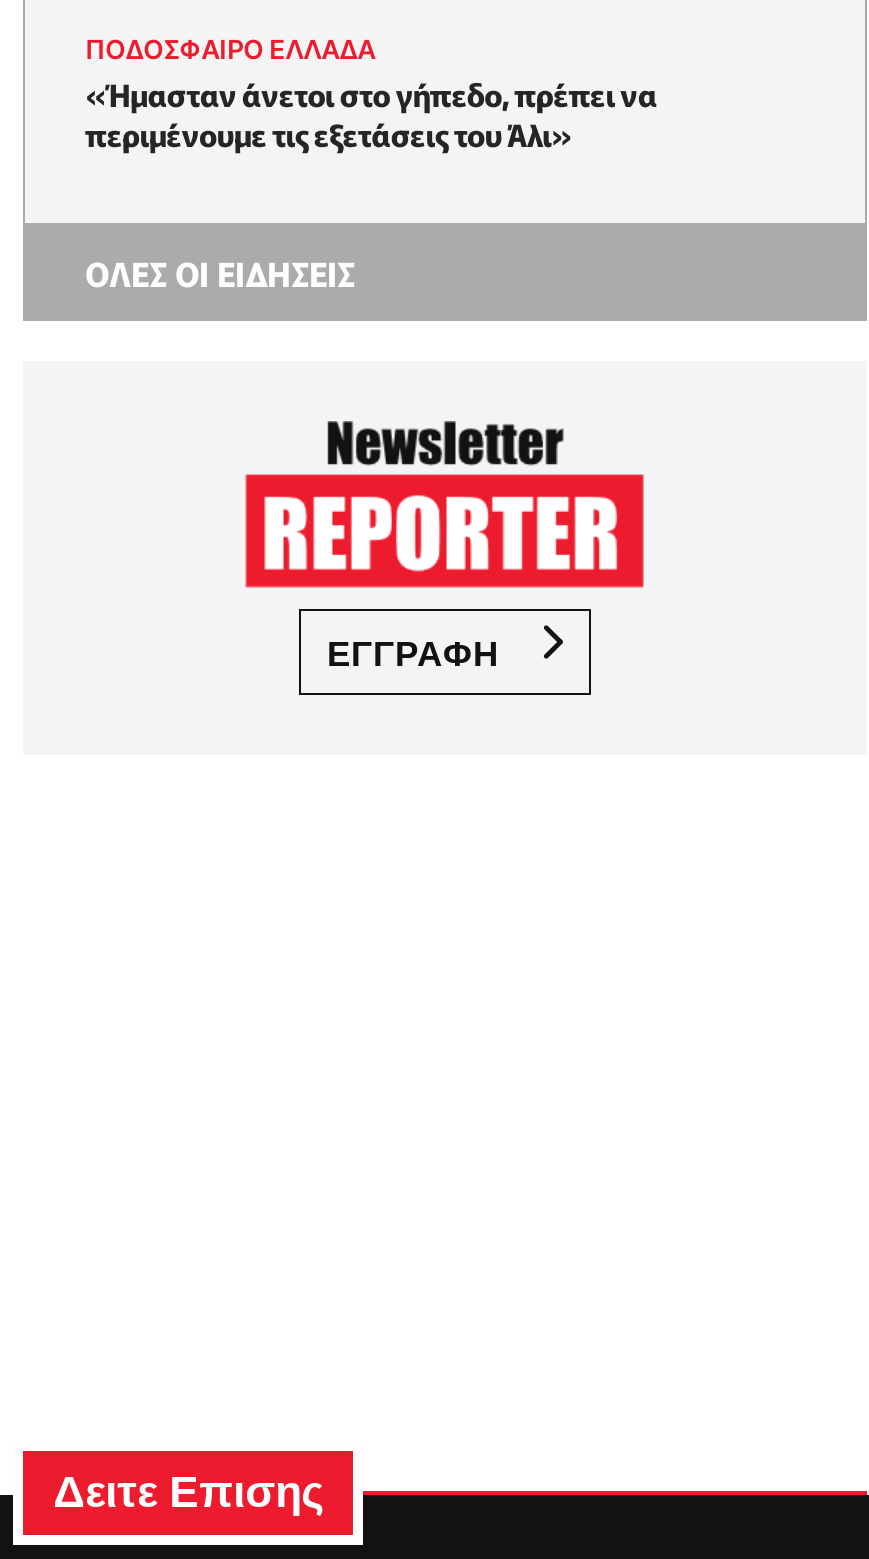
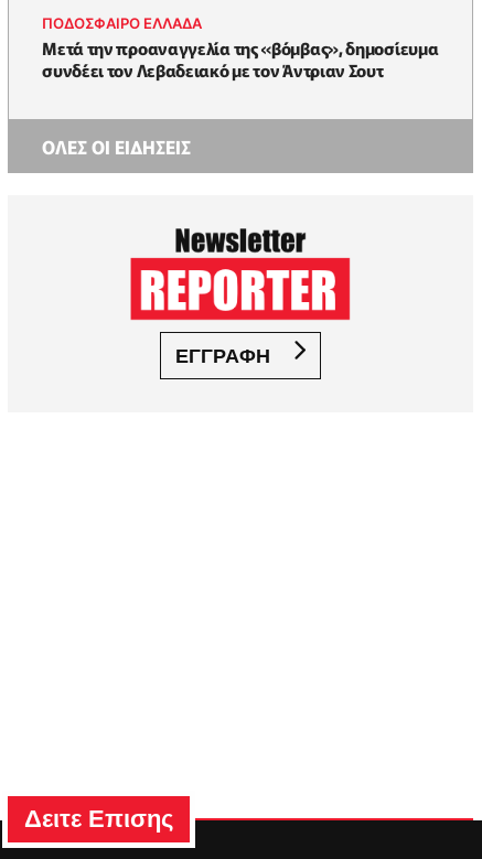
- «Ήμασταν άνετοι στο γήπεδο, πρέπει να
- περιμένουμε τις εξετάσεις του Άλι»
+ Μετά την προαναγγελία της «βόμβας», δημοσίευμα
+ συνδέει τον Λεβαδειακό με τον Άντριαν Σουτ
